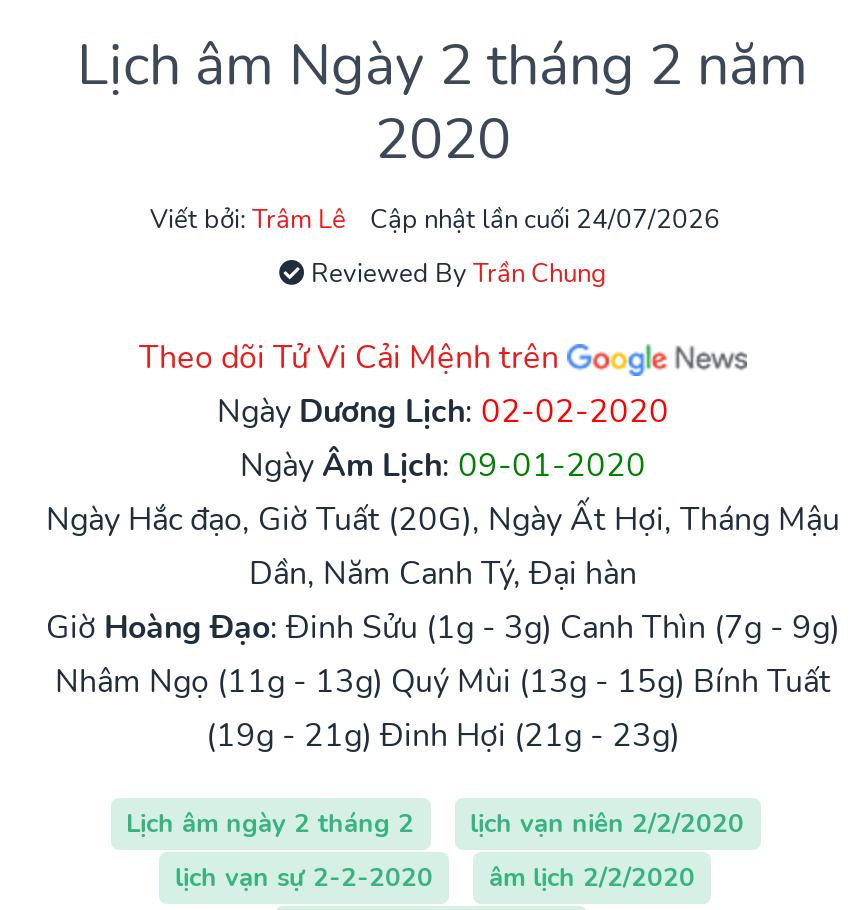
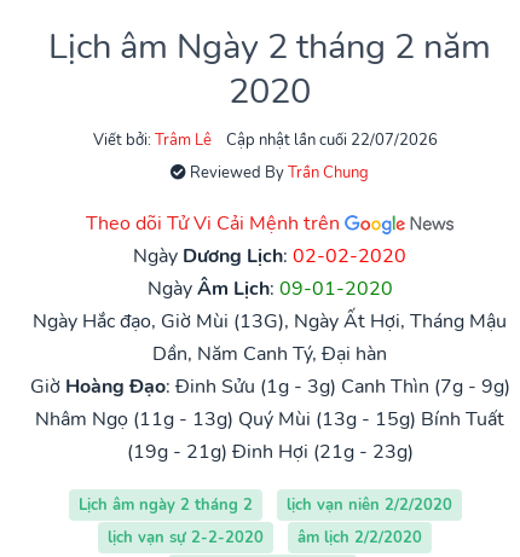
- Cập nhật lần cuối 24/07/2026
+ Cập nhật lần cuối 22/07/2026

- Ngày Hắc đạo, Giờ Tuất (20G), Ngày Ất Hợi, Tháng Mậu
+ Ngày Hắc đạo, Giờ Mùi (13G), Ngày Ất Hợi, Tháng Mậu
